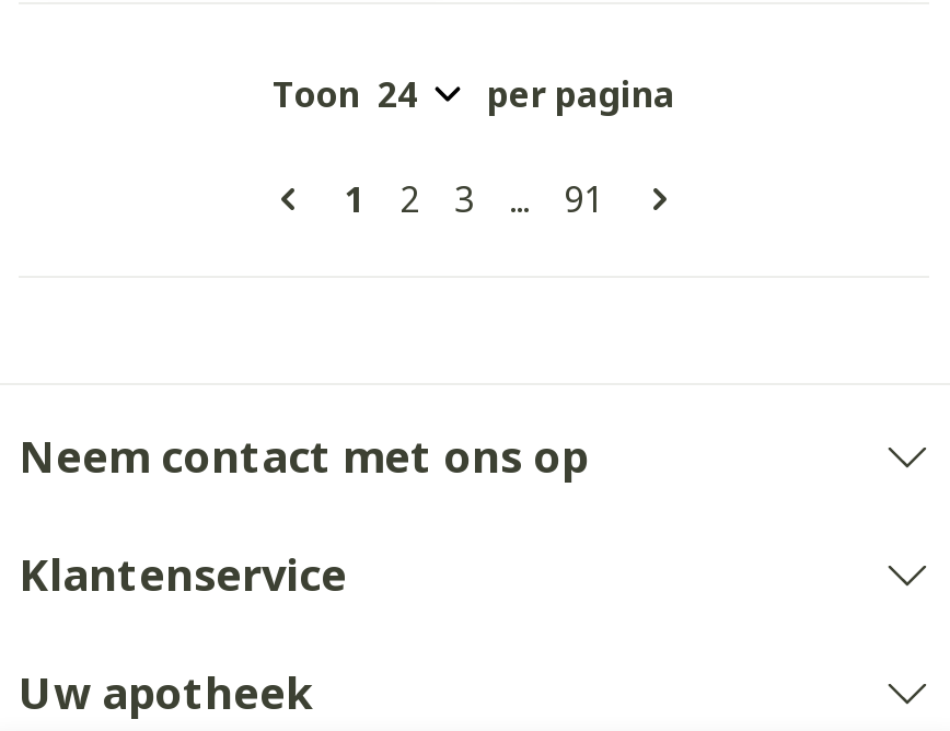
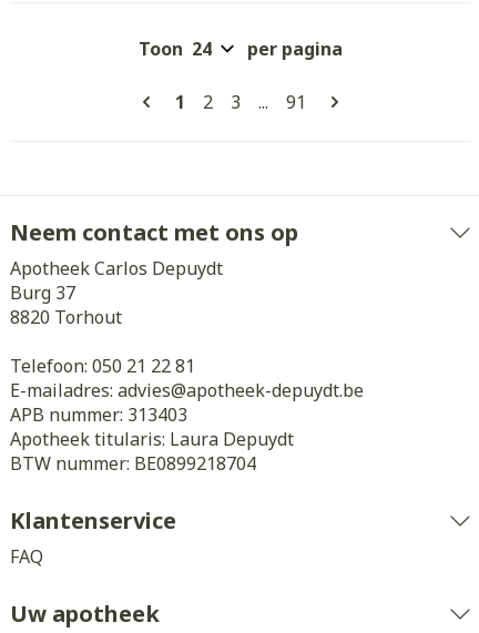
+ Apotheek Carlos Depuydt
+ Burg 37
+ 8820 Torhout
+ Telefoon: 050 21 22 81
+ E-mailadres: advies@apotheek-depuydt.be
+ APB nummer: 313403
+ Apotheek titularis: Laura Depuydt
+ BTW nummer: BE0899218704

+ FAQ
